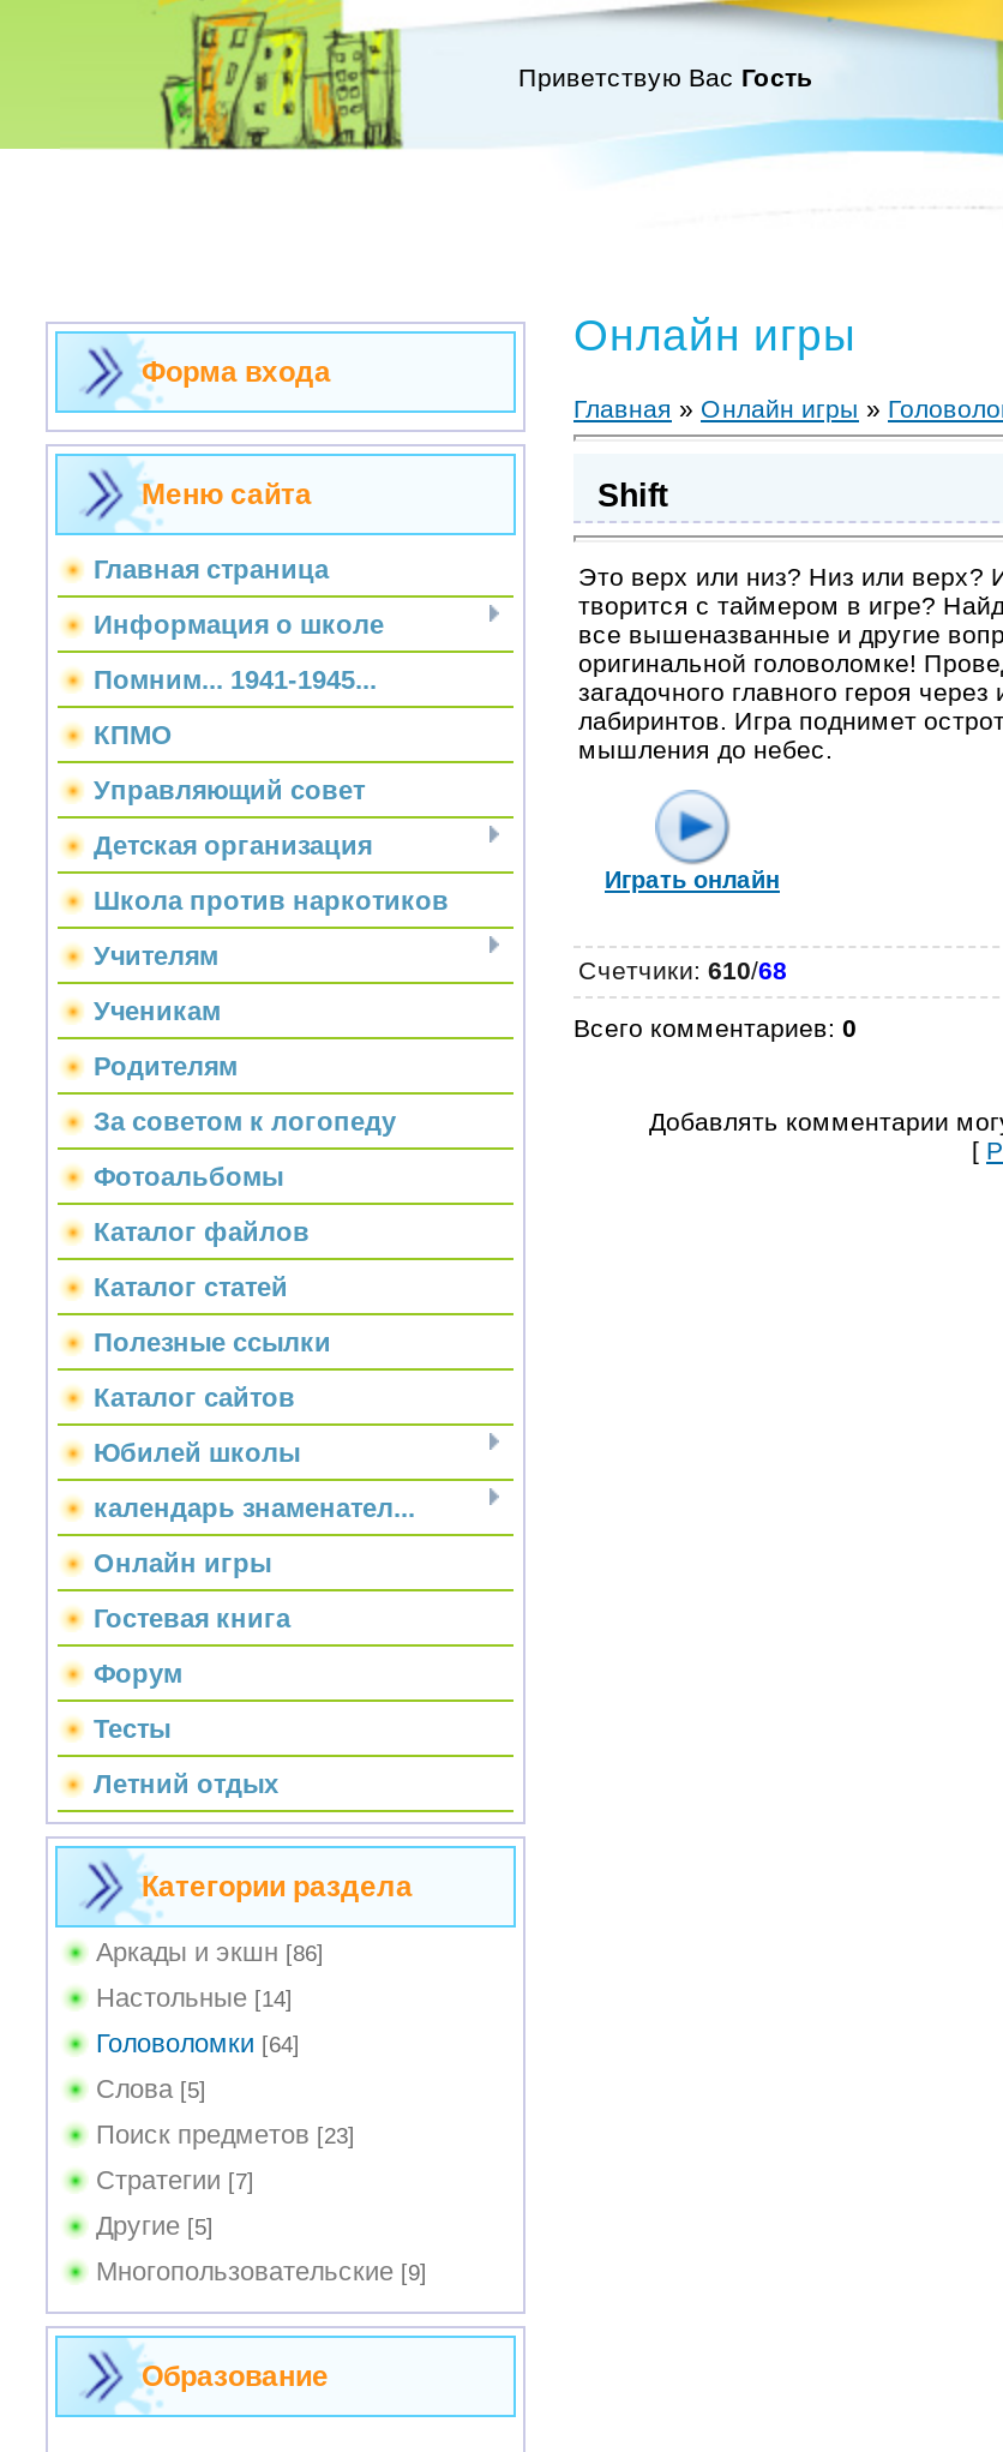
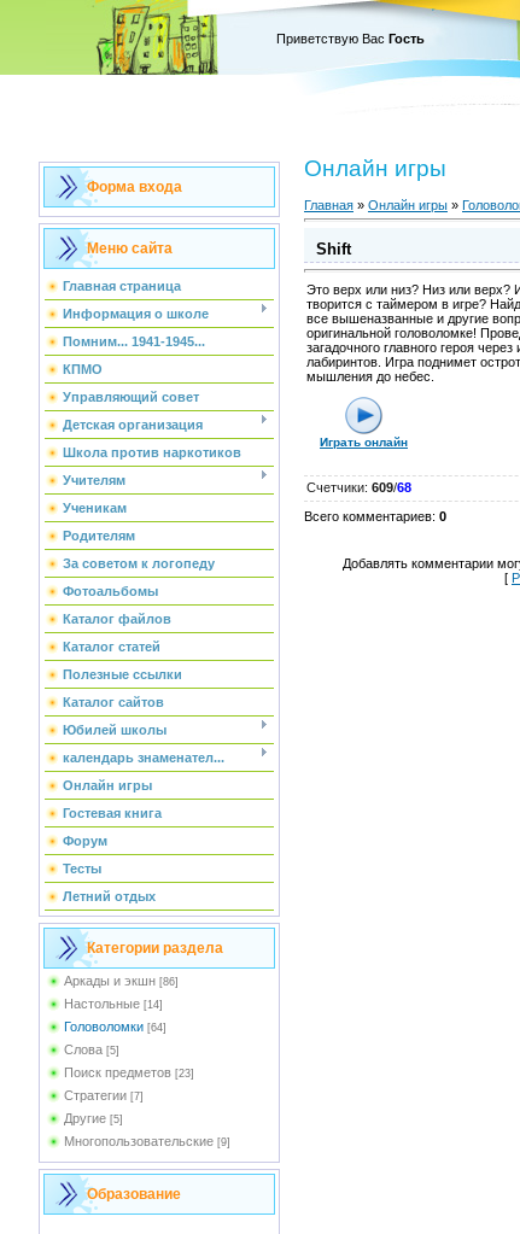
- Счетчики: 610/68
+ Счетчики: 609/68
